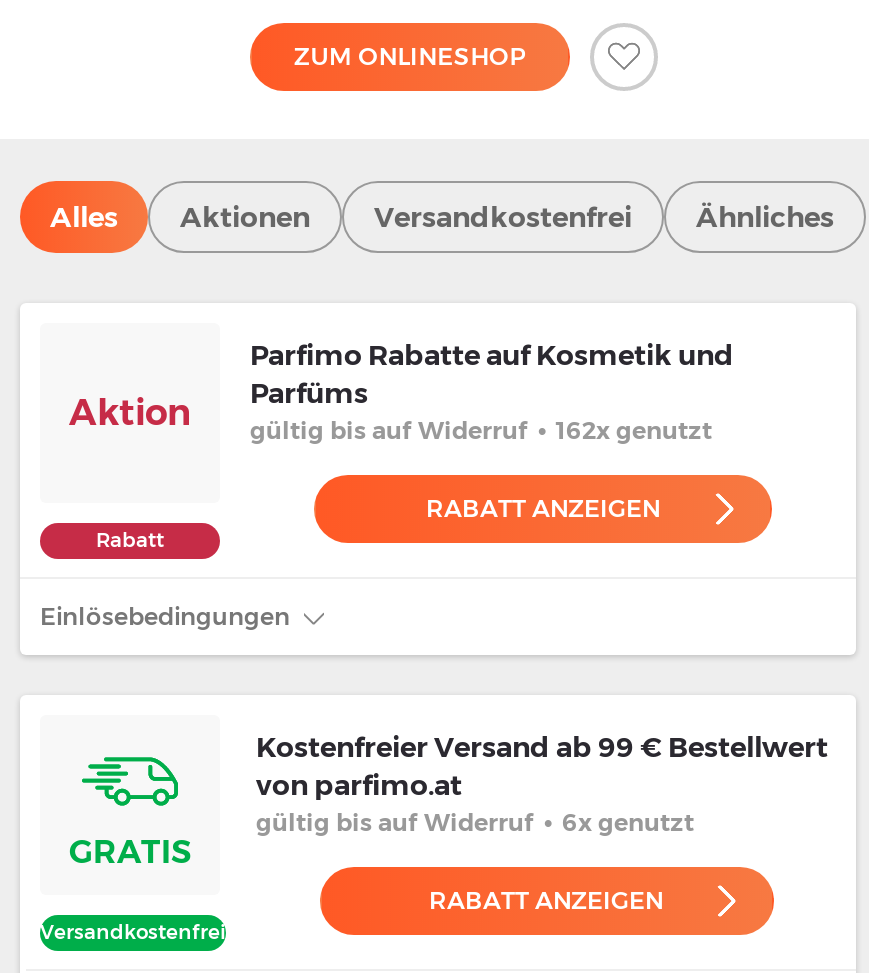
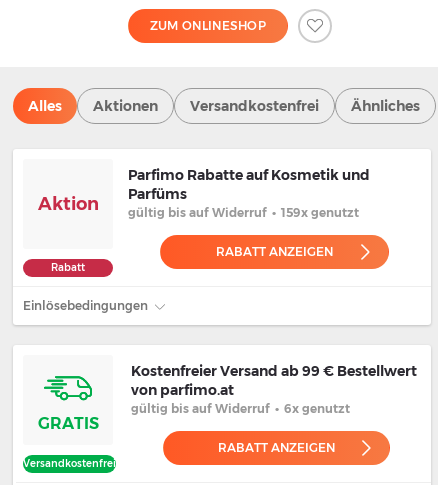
- gültig bis auf Widerruf • 162x genutzt
+ gültig bis auf Widerruf • 159x genutzt
